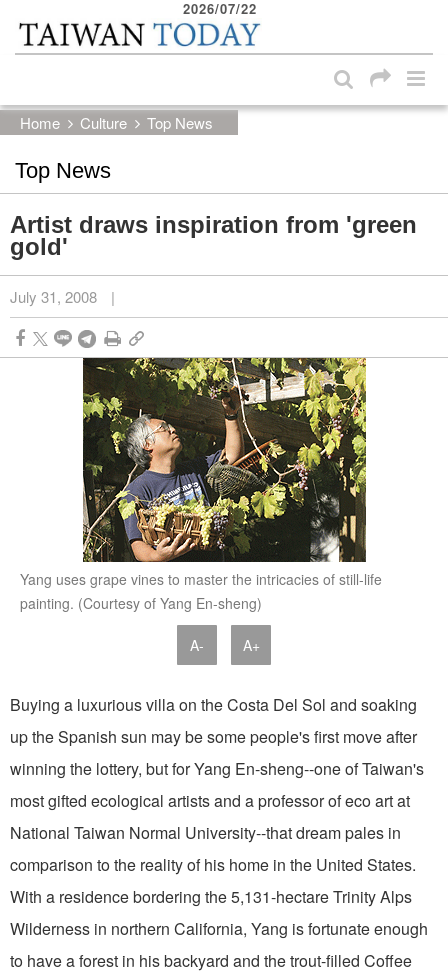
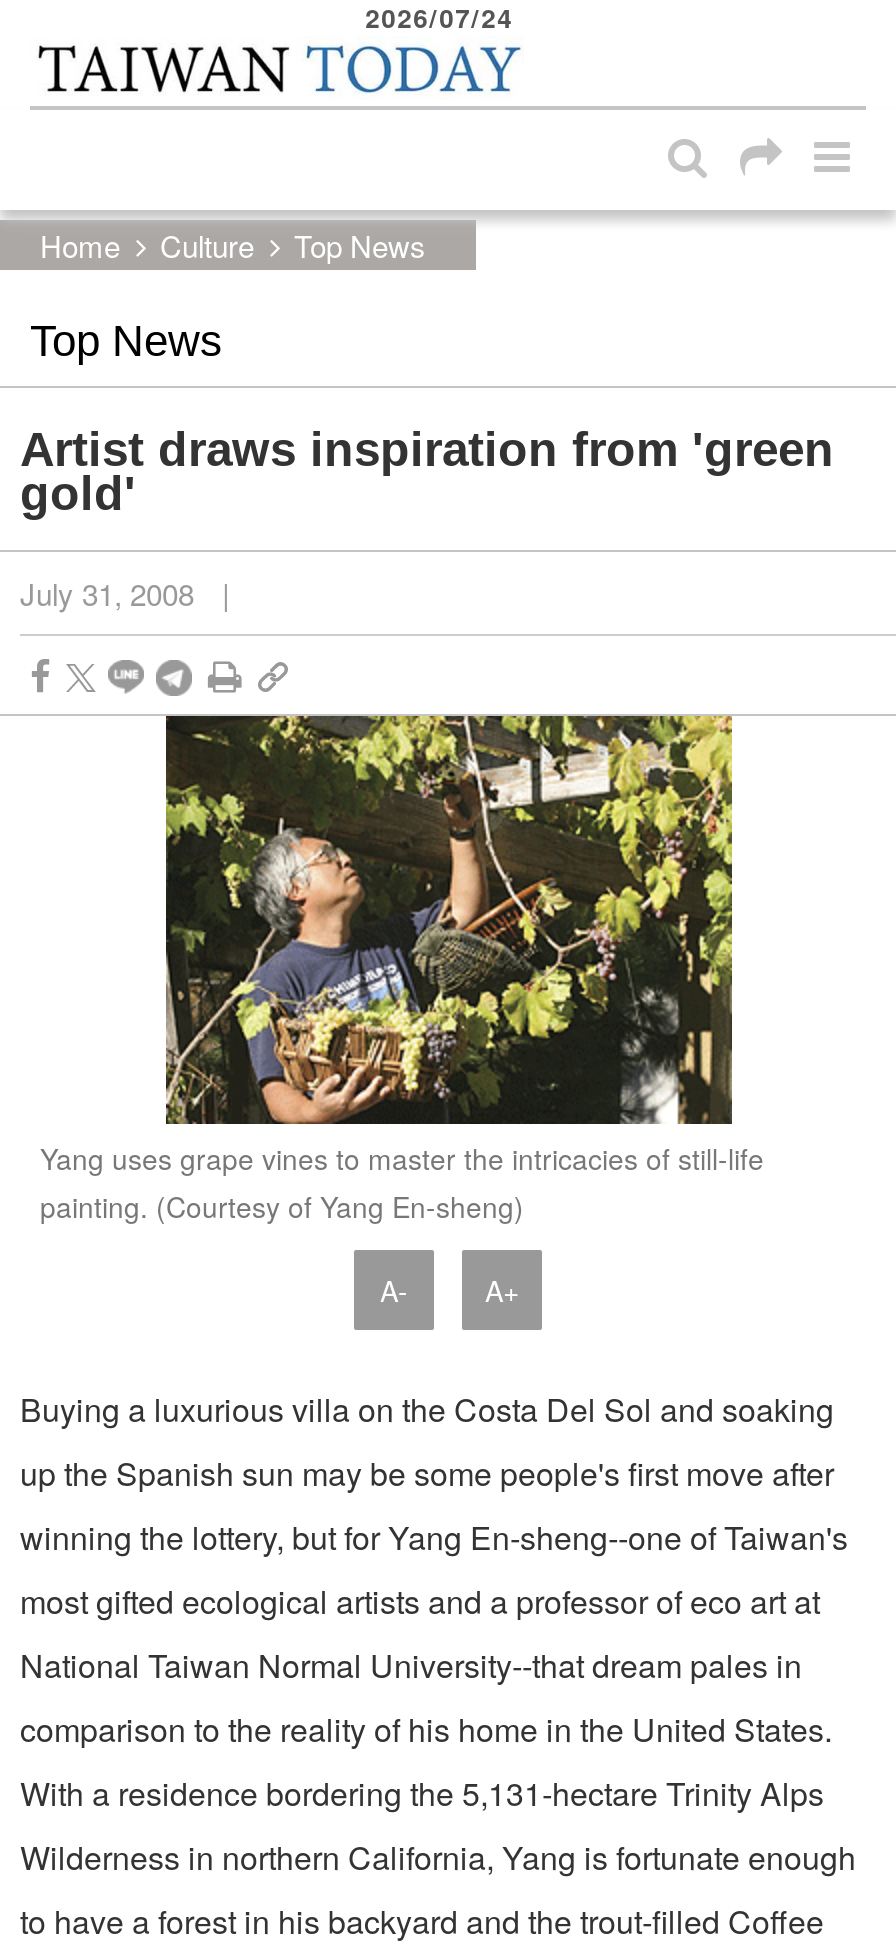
- 2026/07/22
+ 2026/07/24
